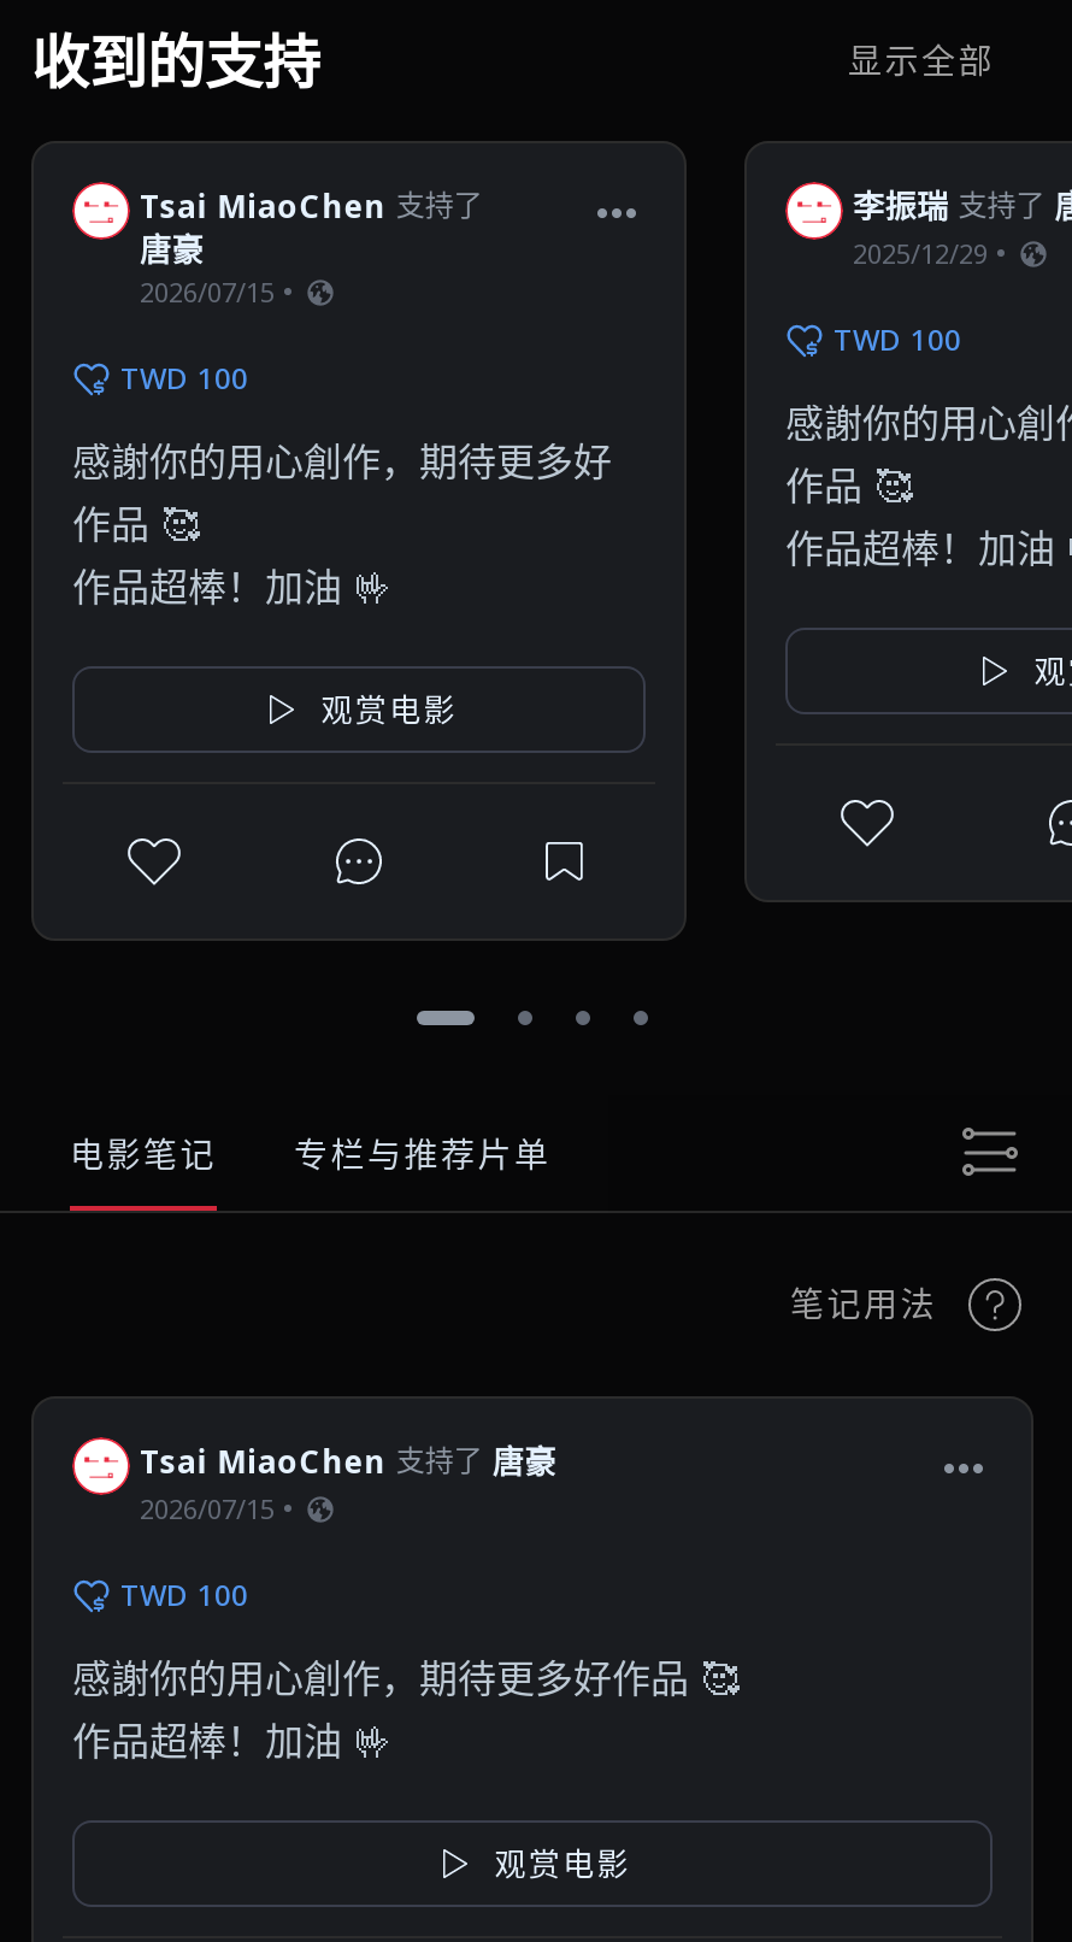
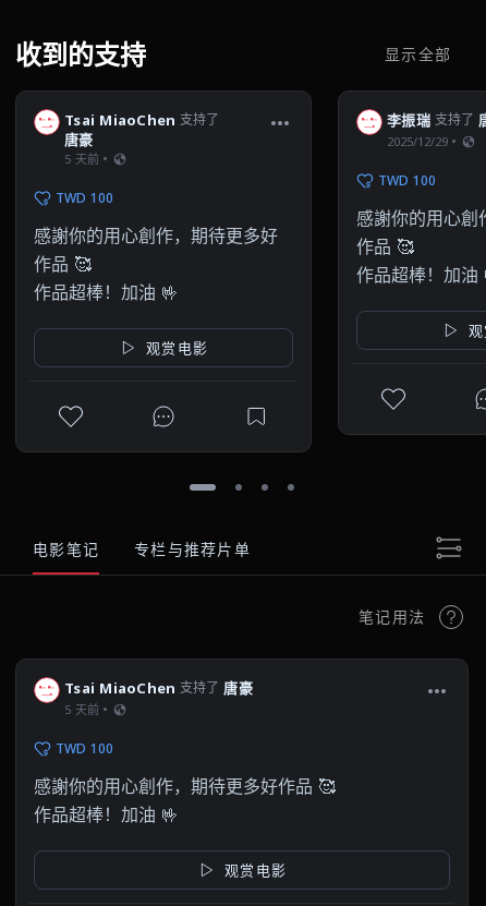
- 2026/07/15
+ 5 天前

- 2026/07/15
+ 5 天前
